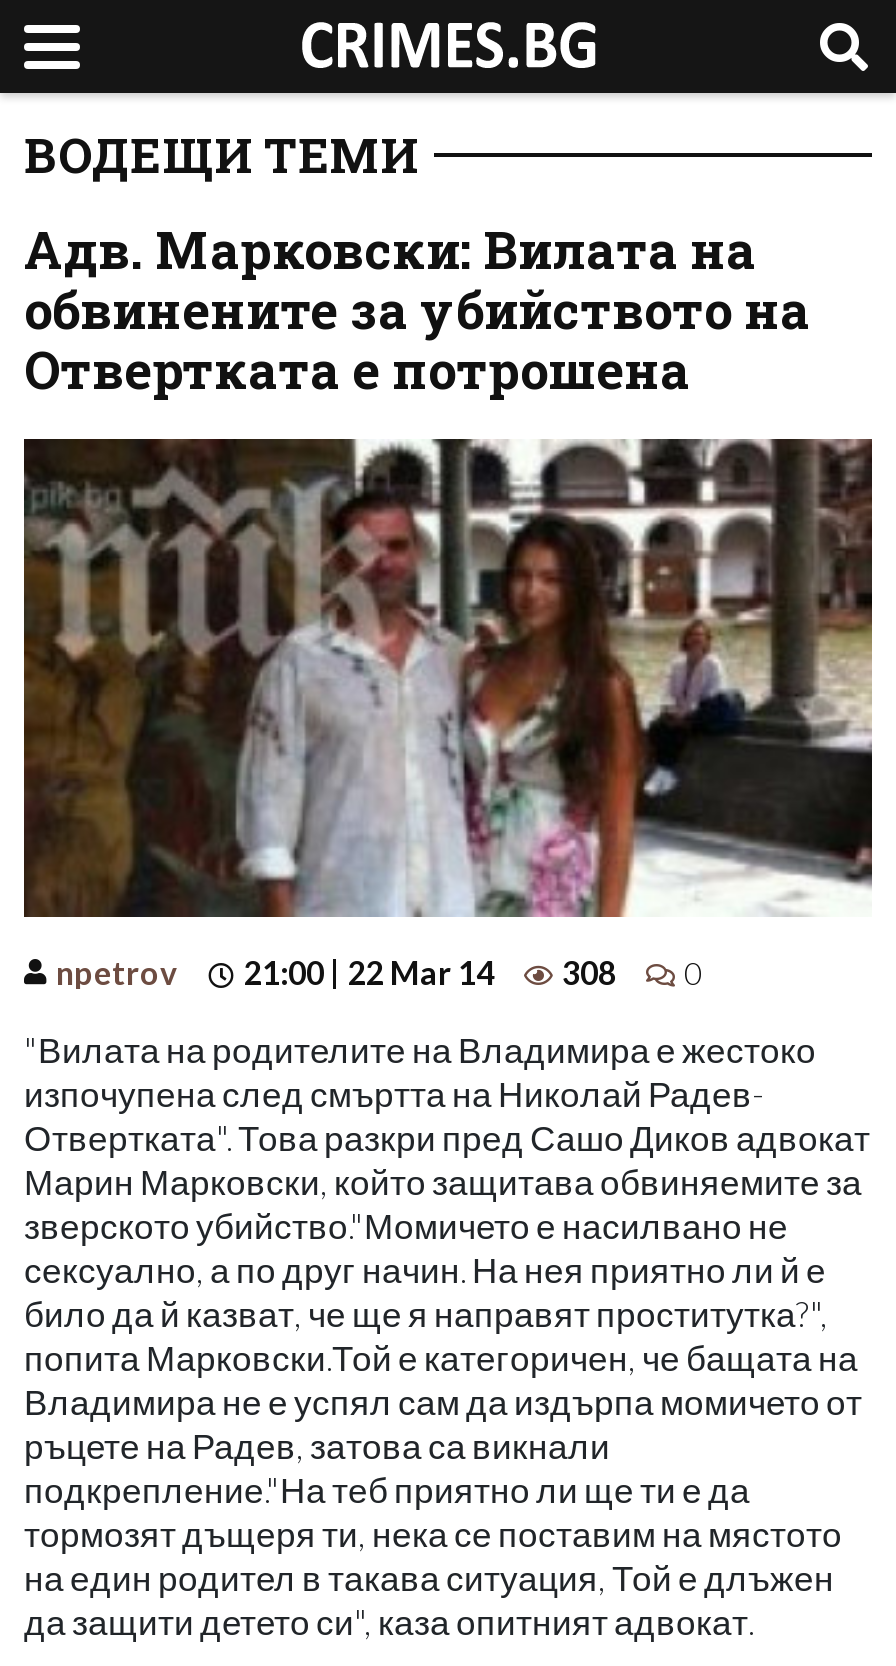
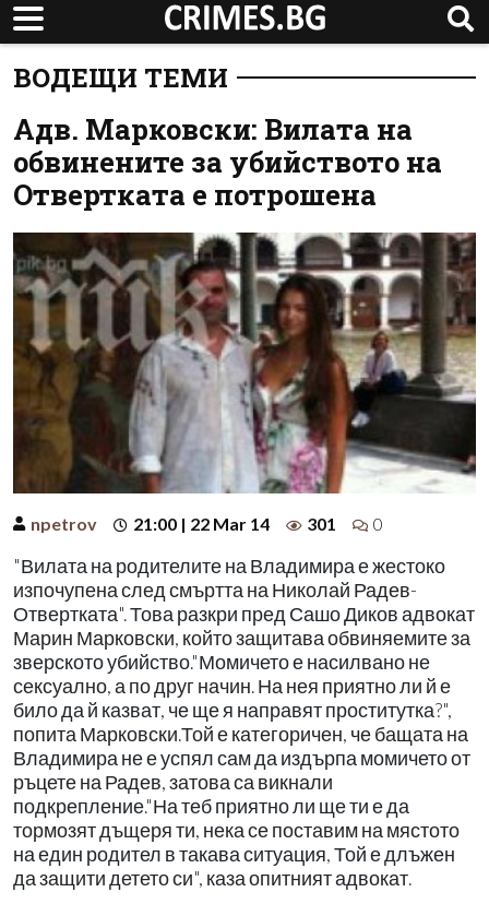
- 308
+ 301
